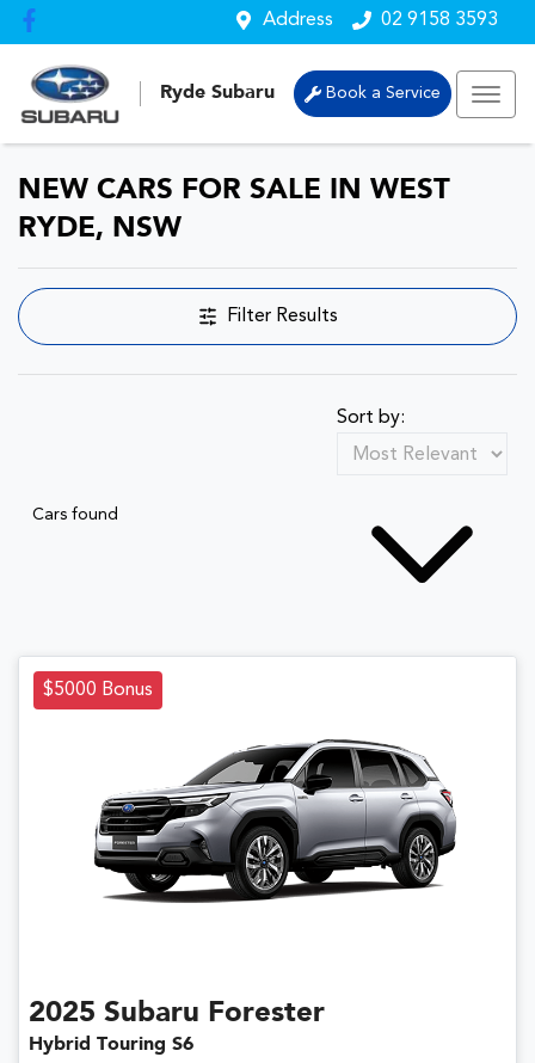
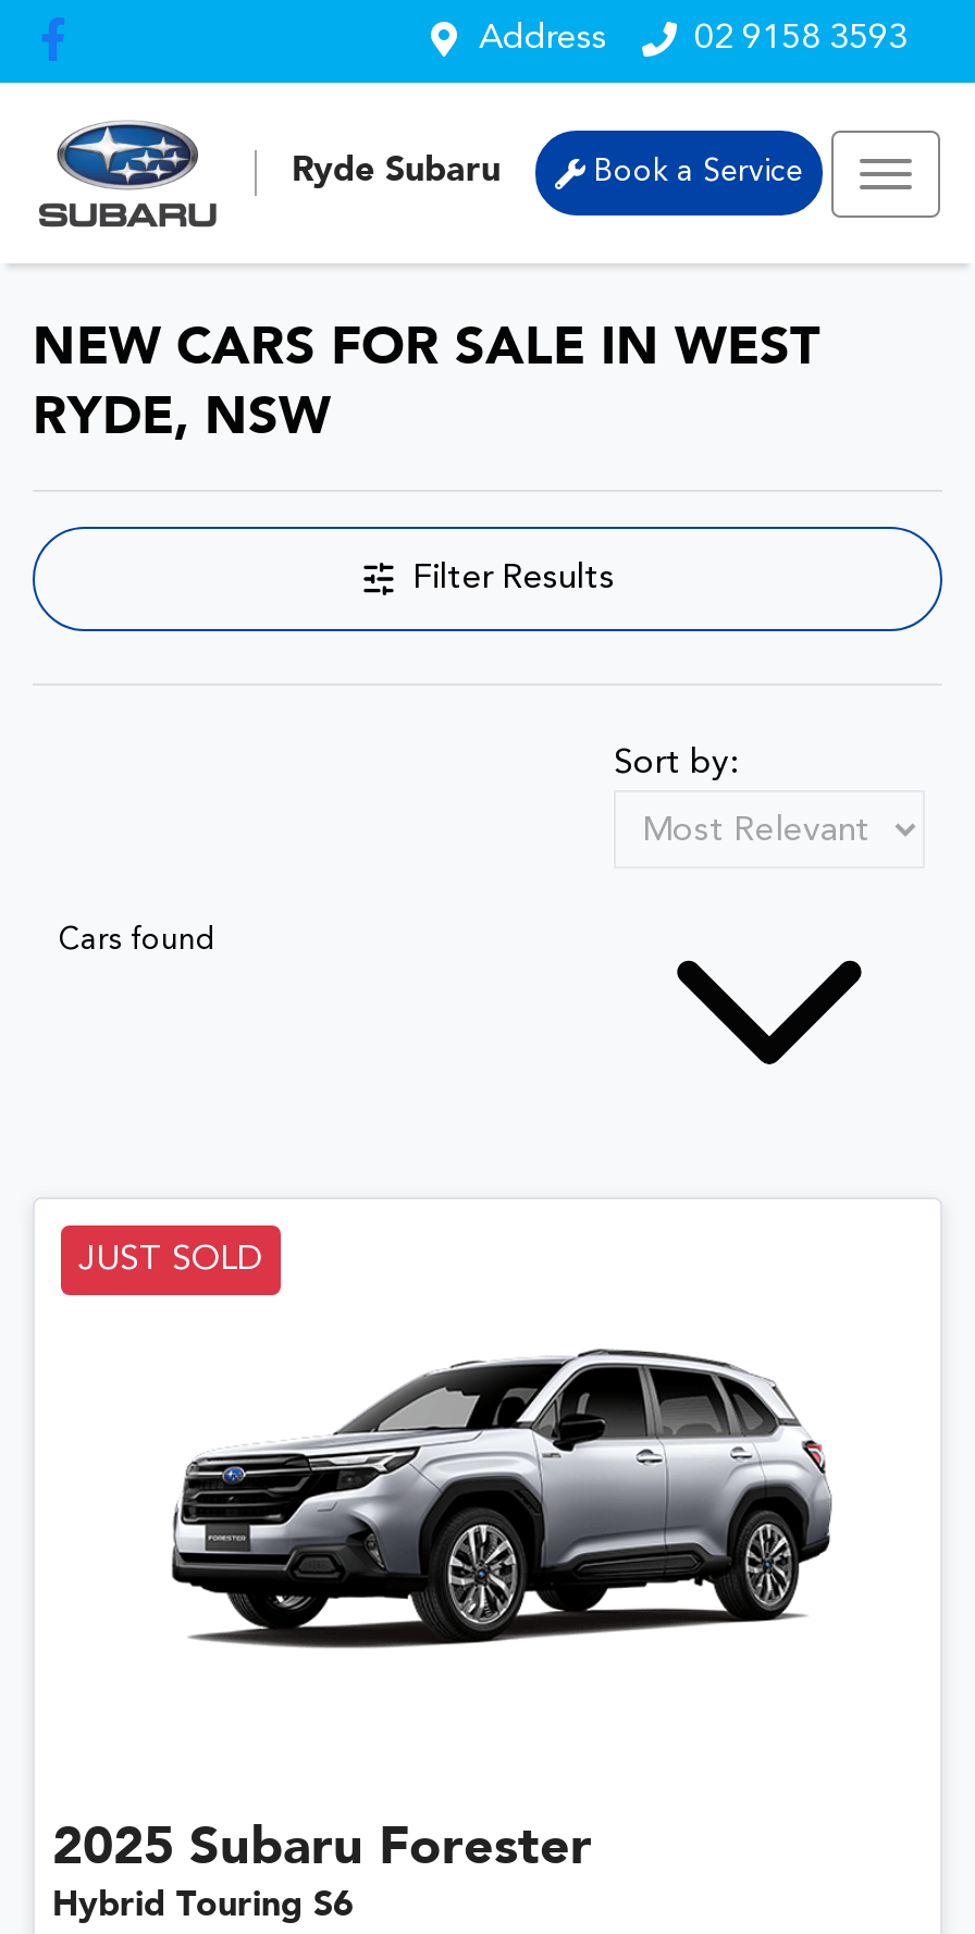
- $5000 Bonus
+ JUST SOLD
